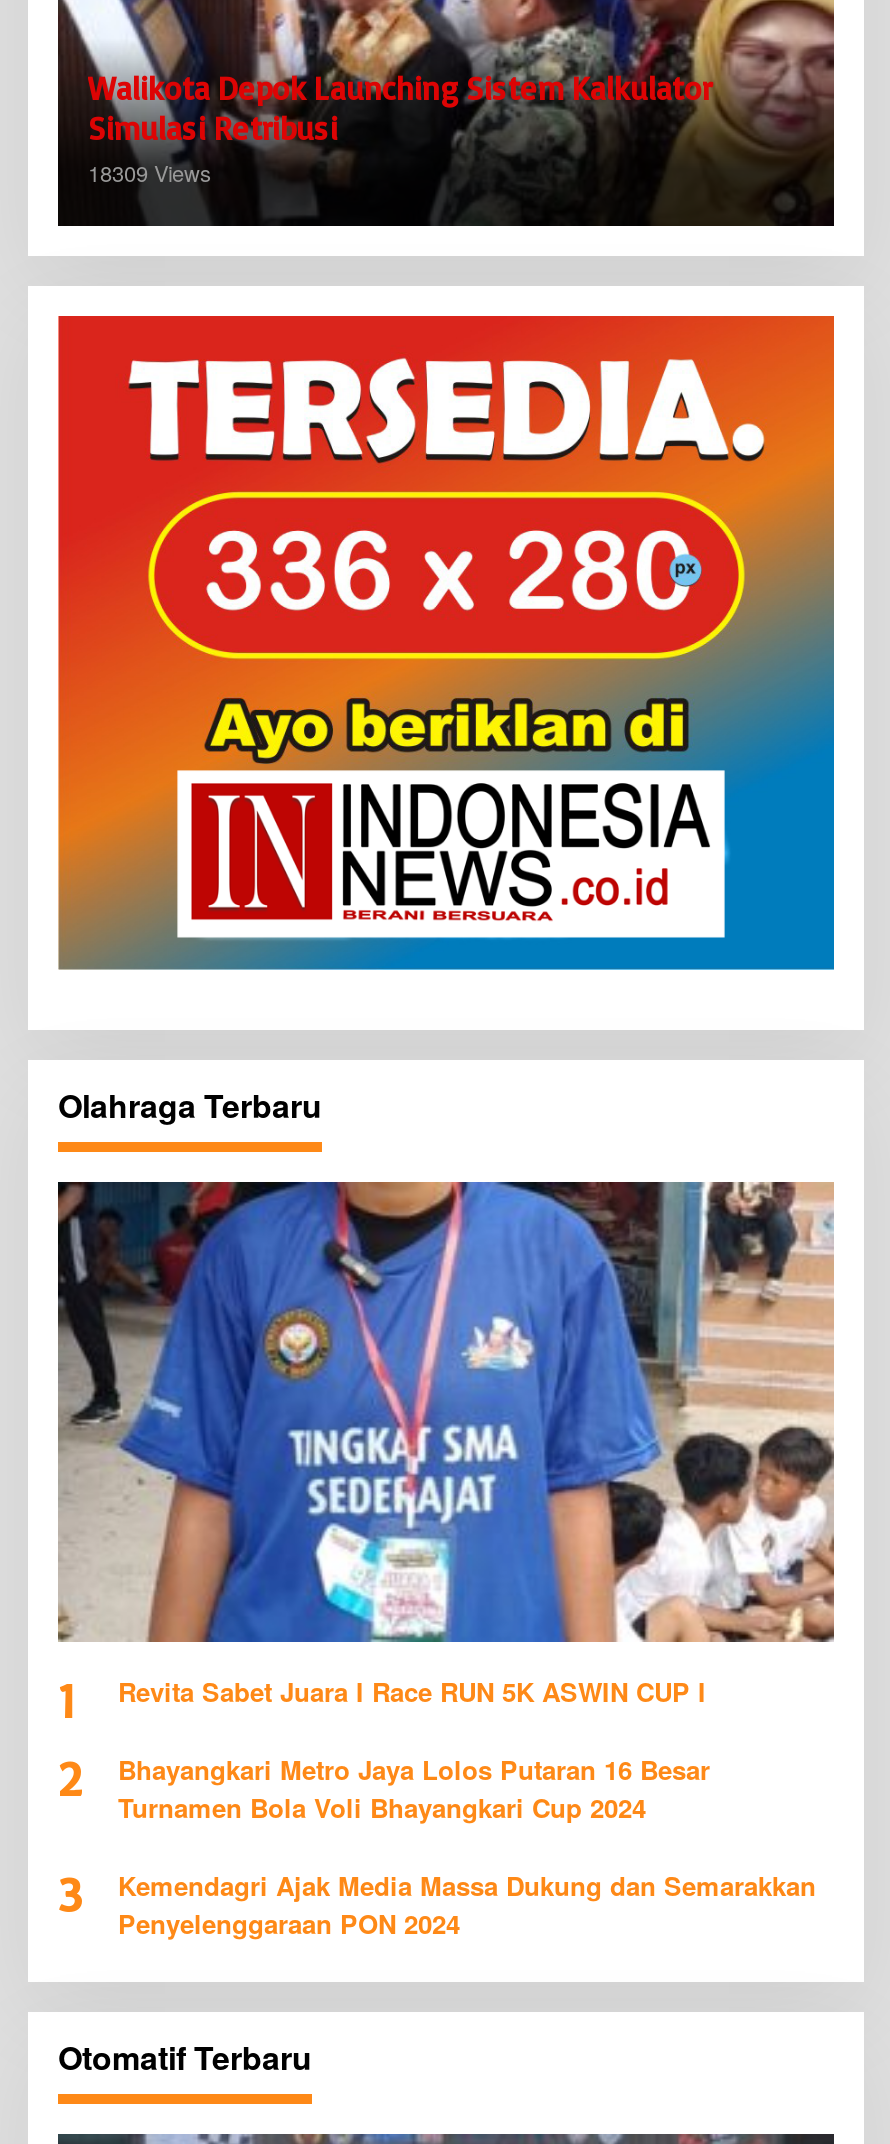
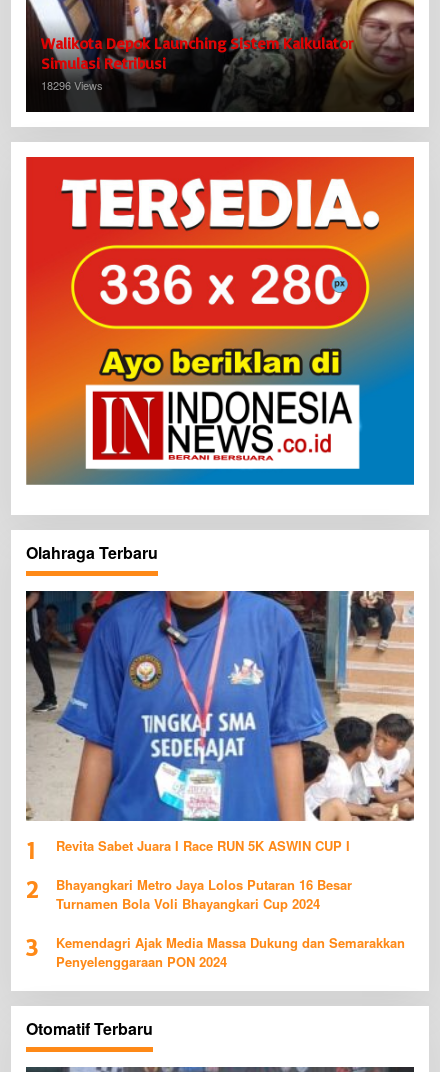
- 18309 Views
+ 18296 Views
